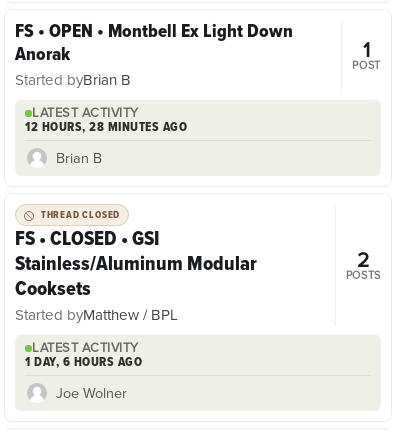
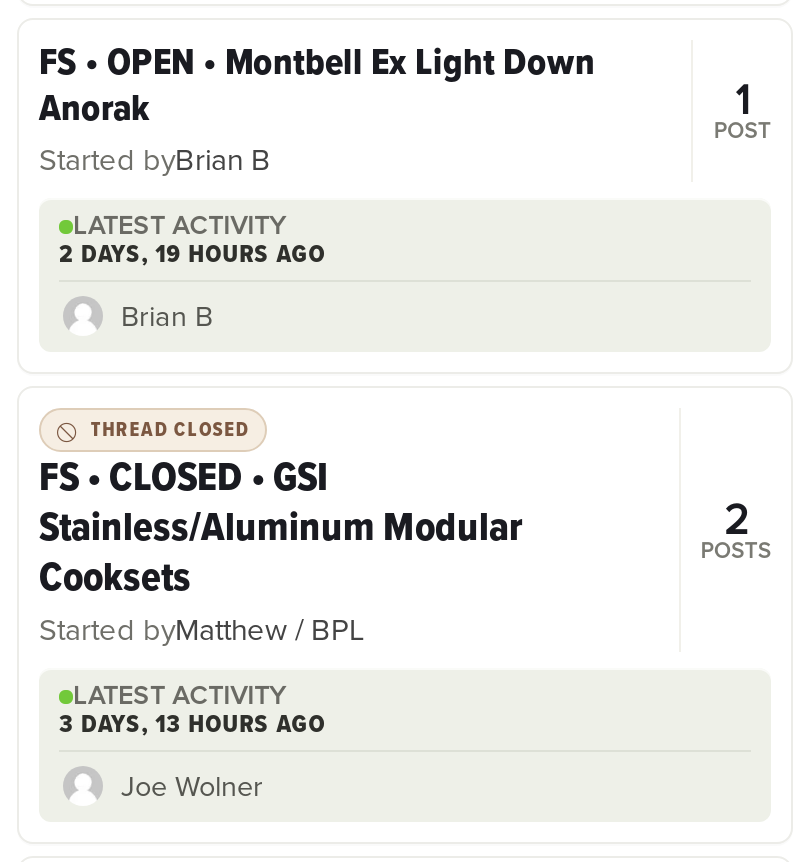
- 12 HOURS, 28 MINUTES AGO
+ 2 DAYS, 19 HOURS AGO

- 1 DAY, 6 HOURS AGO
+ 3 DAYS, 13 HOURS AGO
